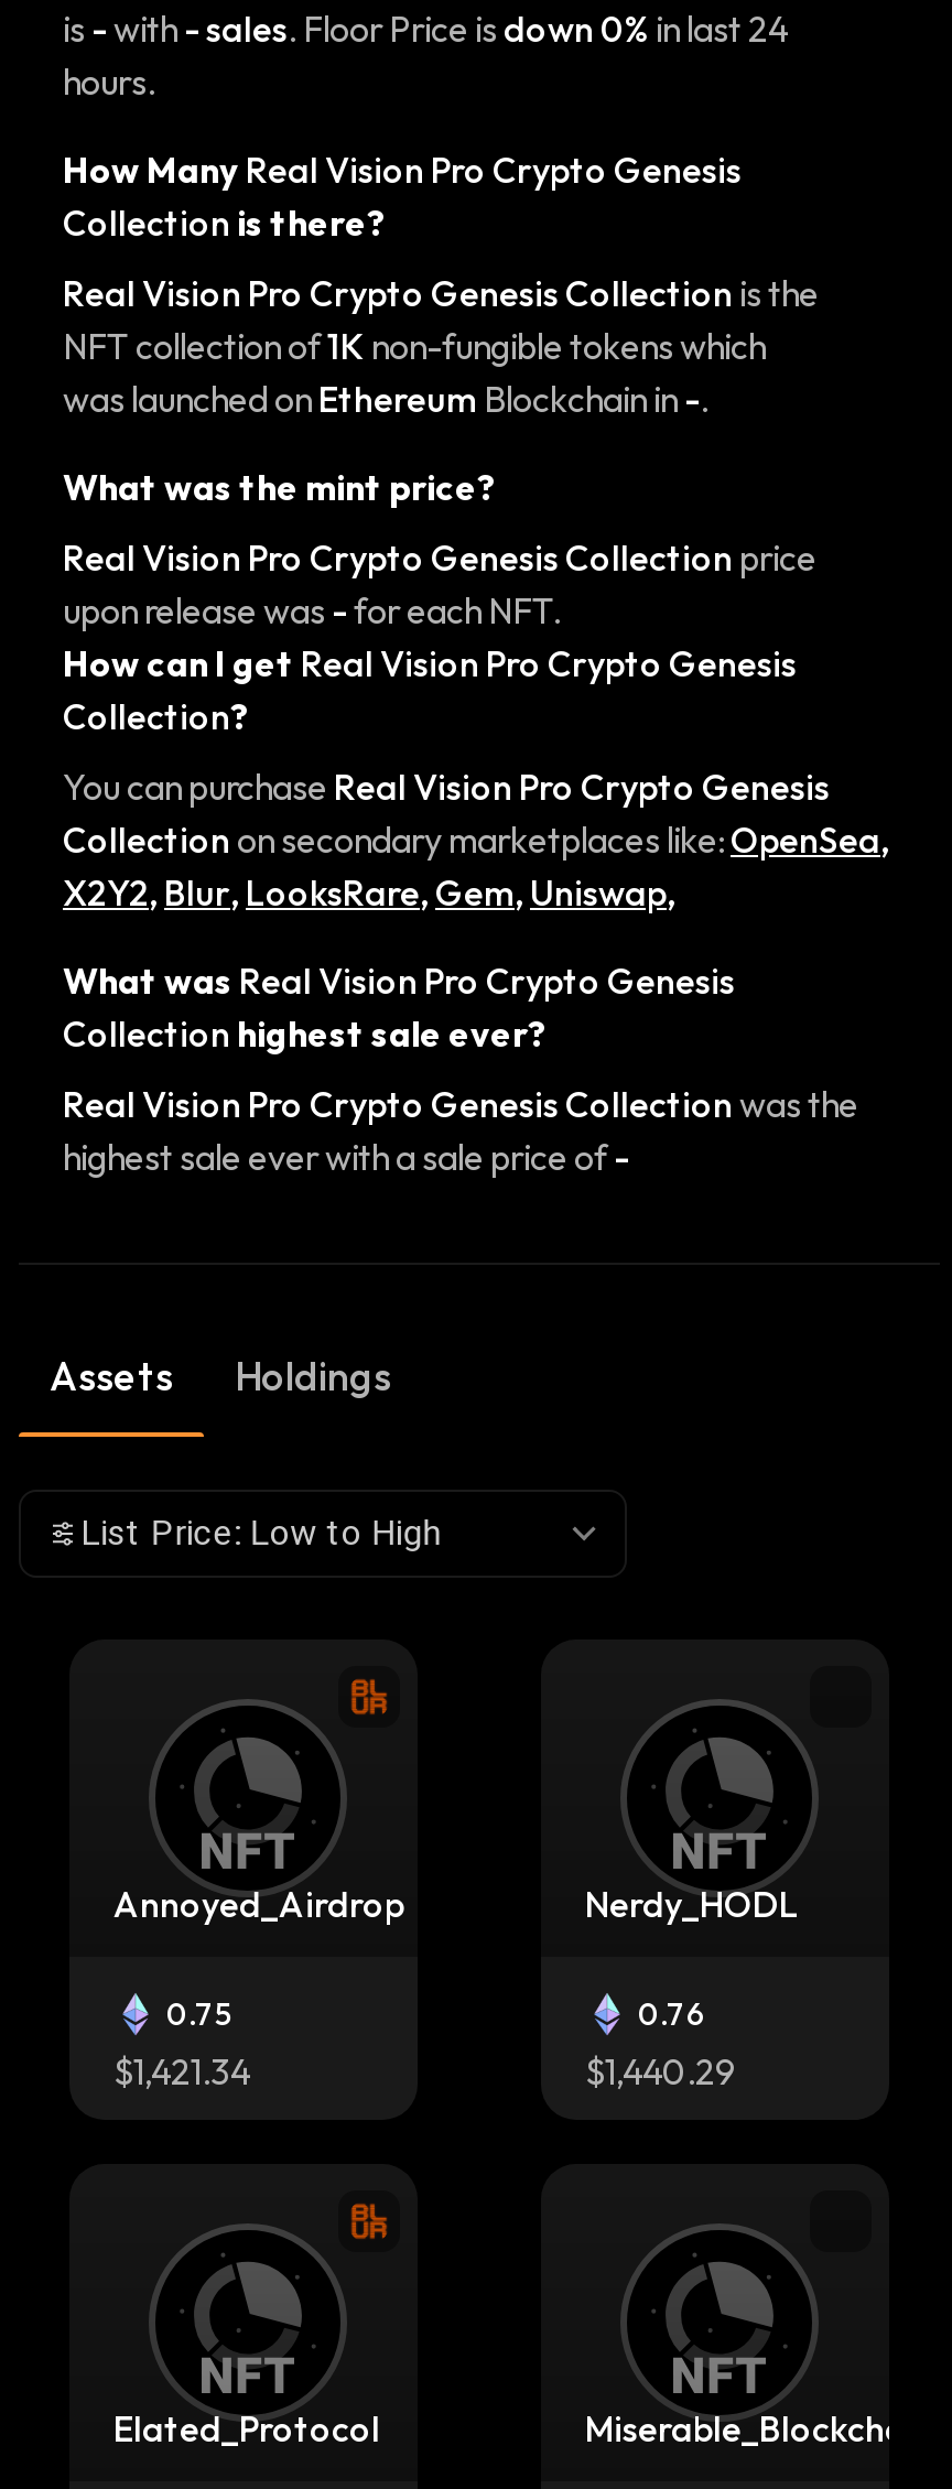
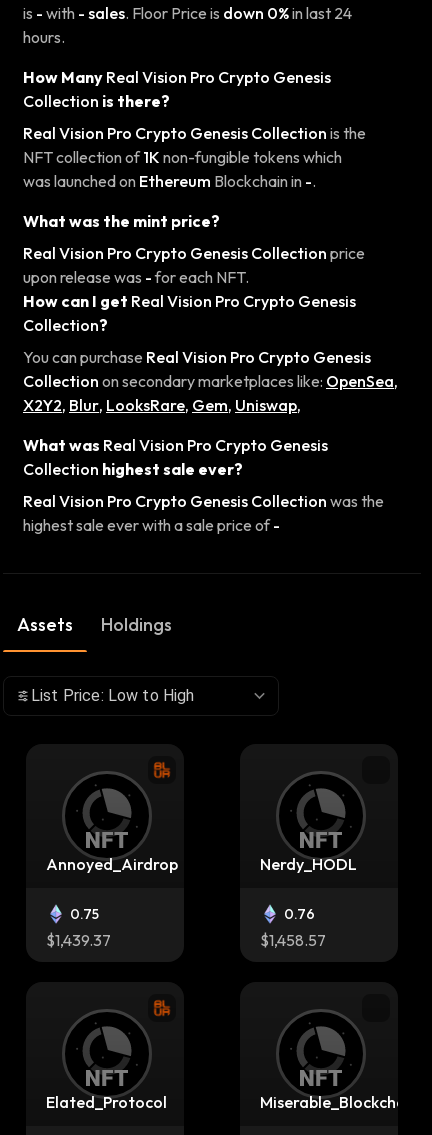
- $1,421.34
+ $1,439.37

- $1,440.29
+ $1,458.57
